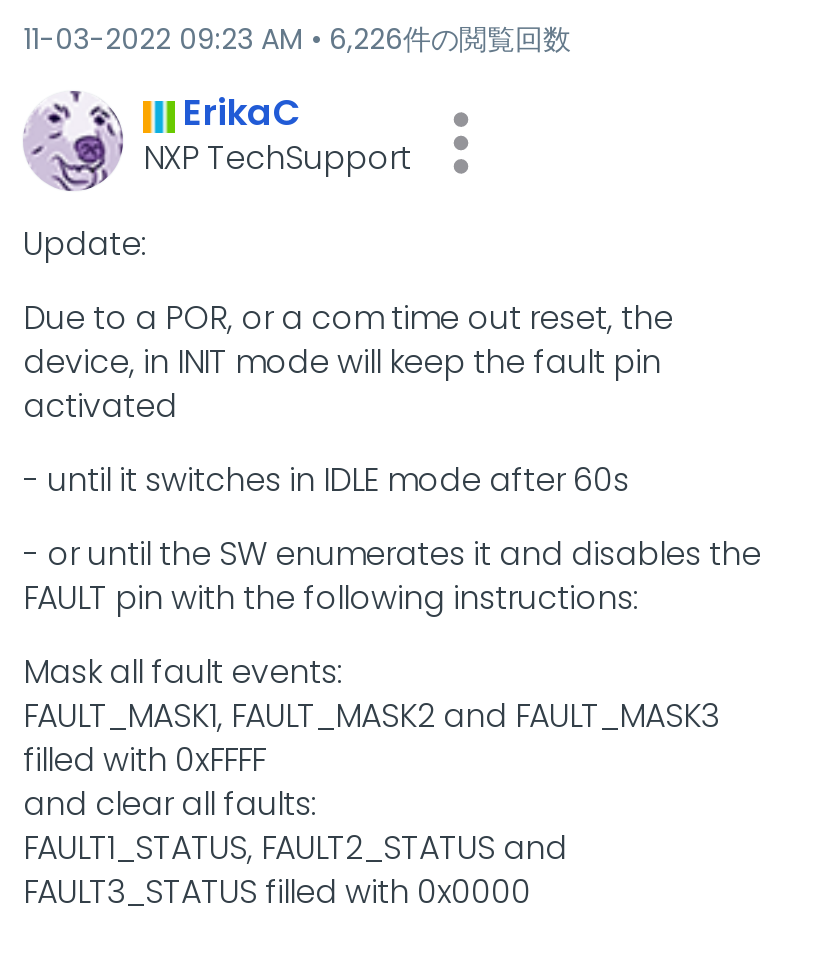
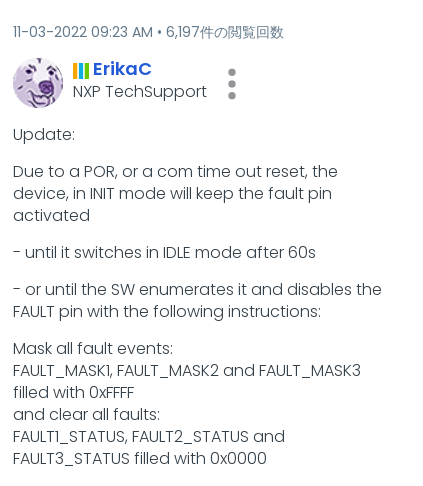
- 6,226件の閲覧回数
+ 6,197件の閲覧回数
